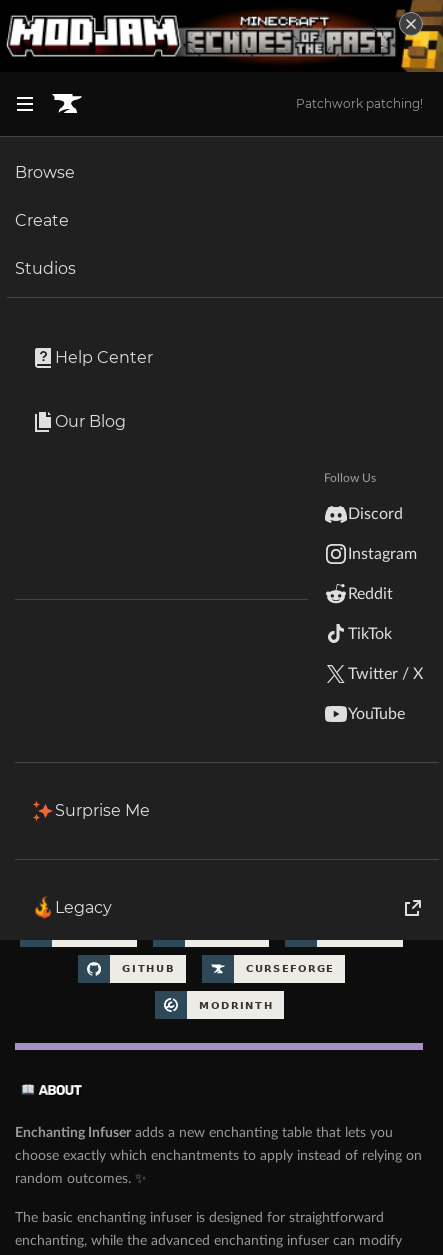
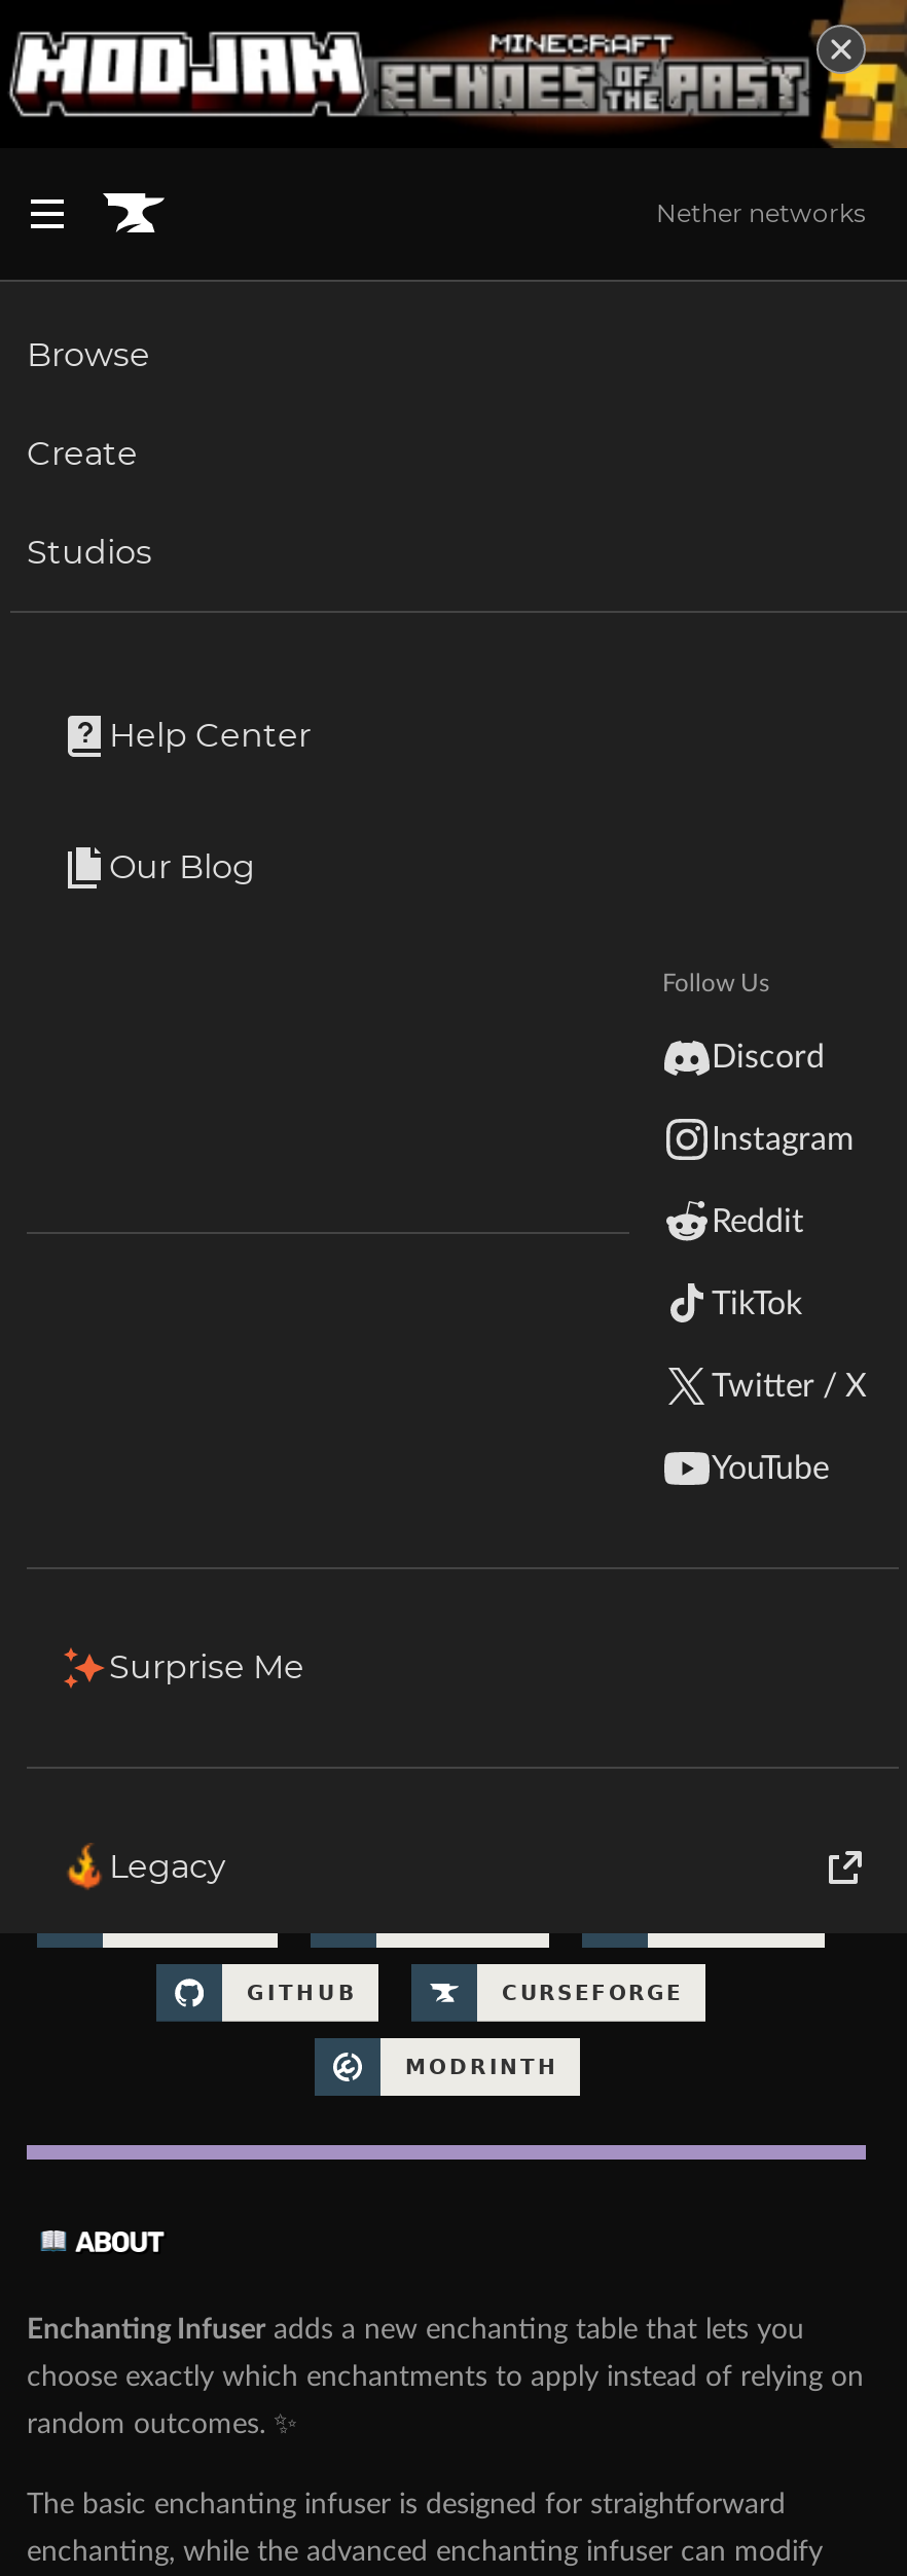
- Patchwork patching!
+ Nether networks
